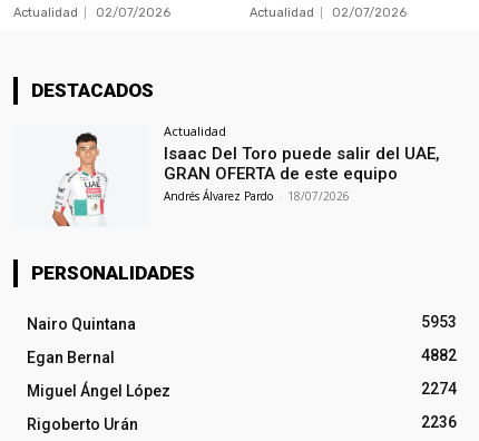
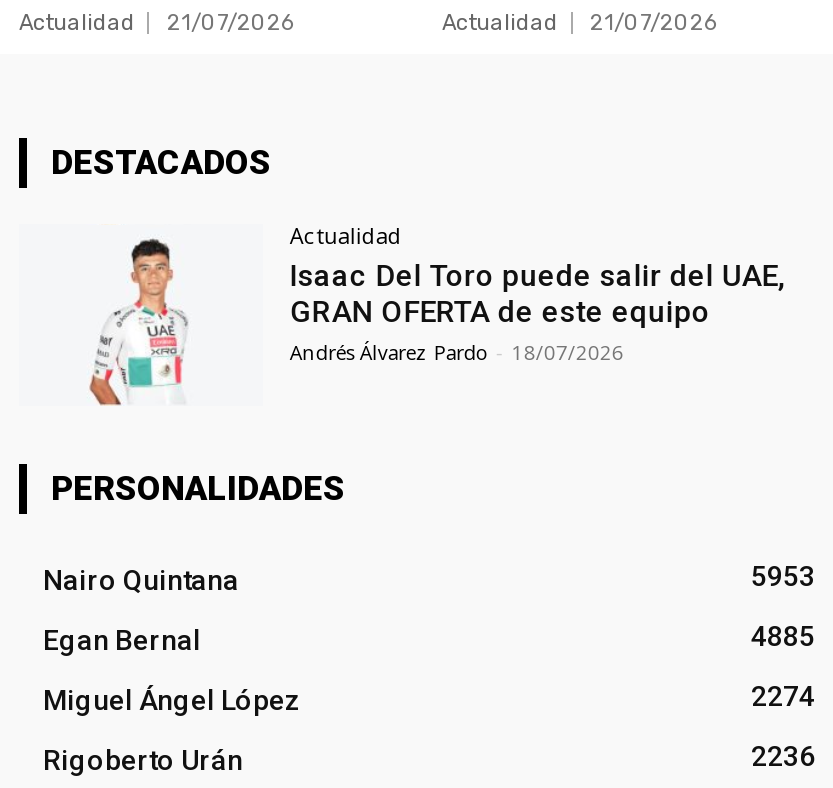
- Actualidad 02/07/2026
+ Actualidad 21/07/2026

- Actualidad 02/07/2026
+ Actualidad 21/07/2026

- 4882
+ 4885
